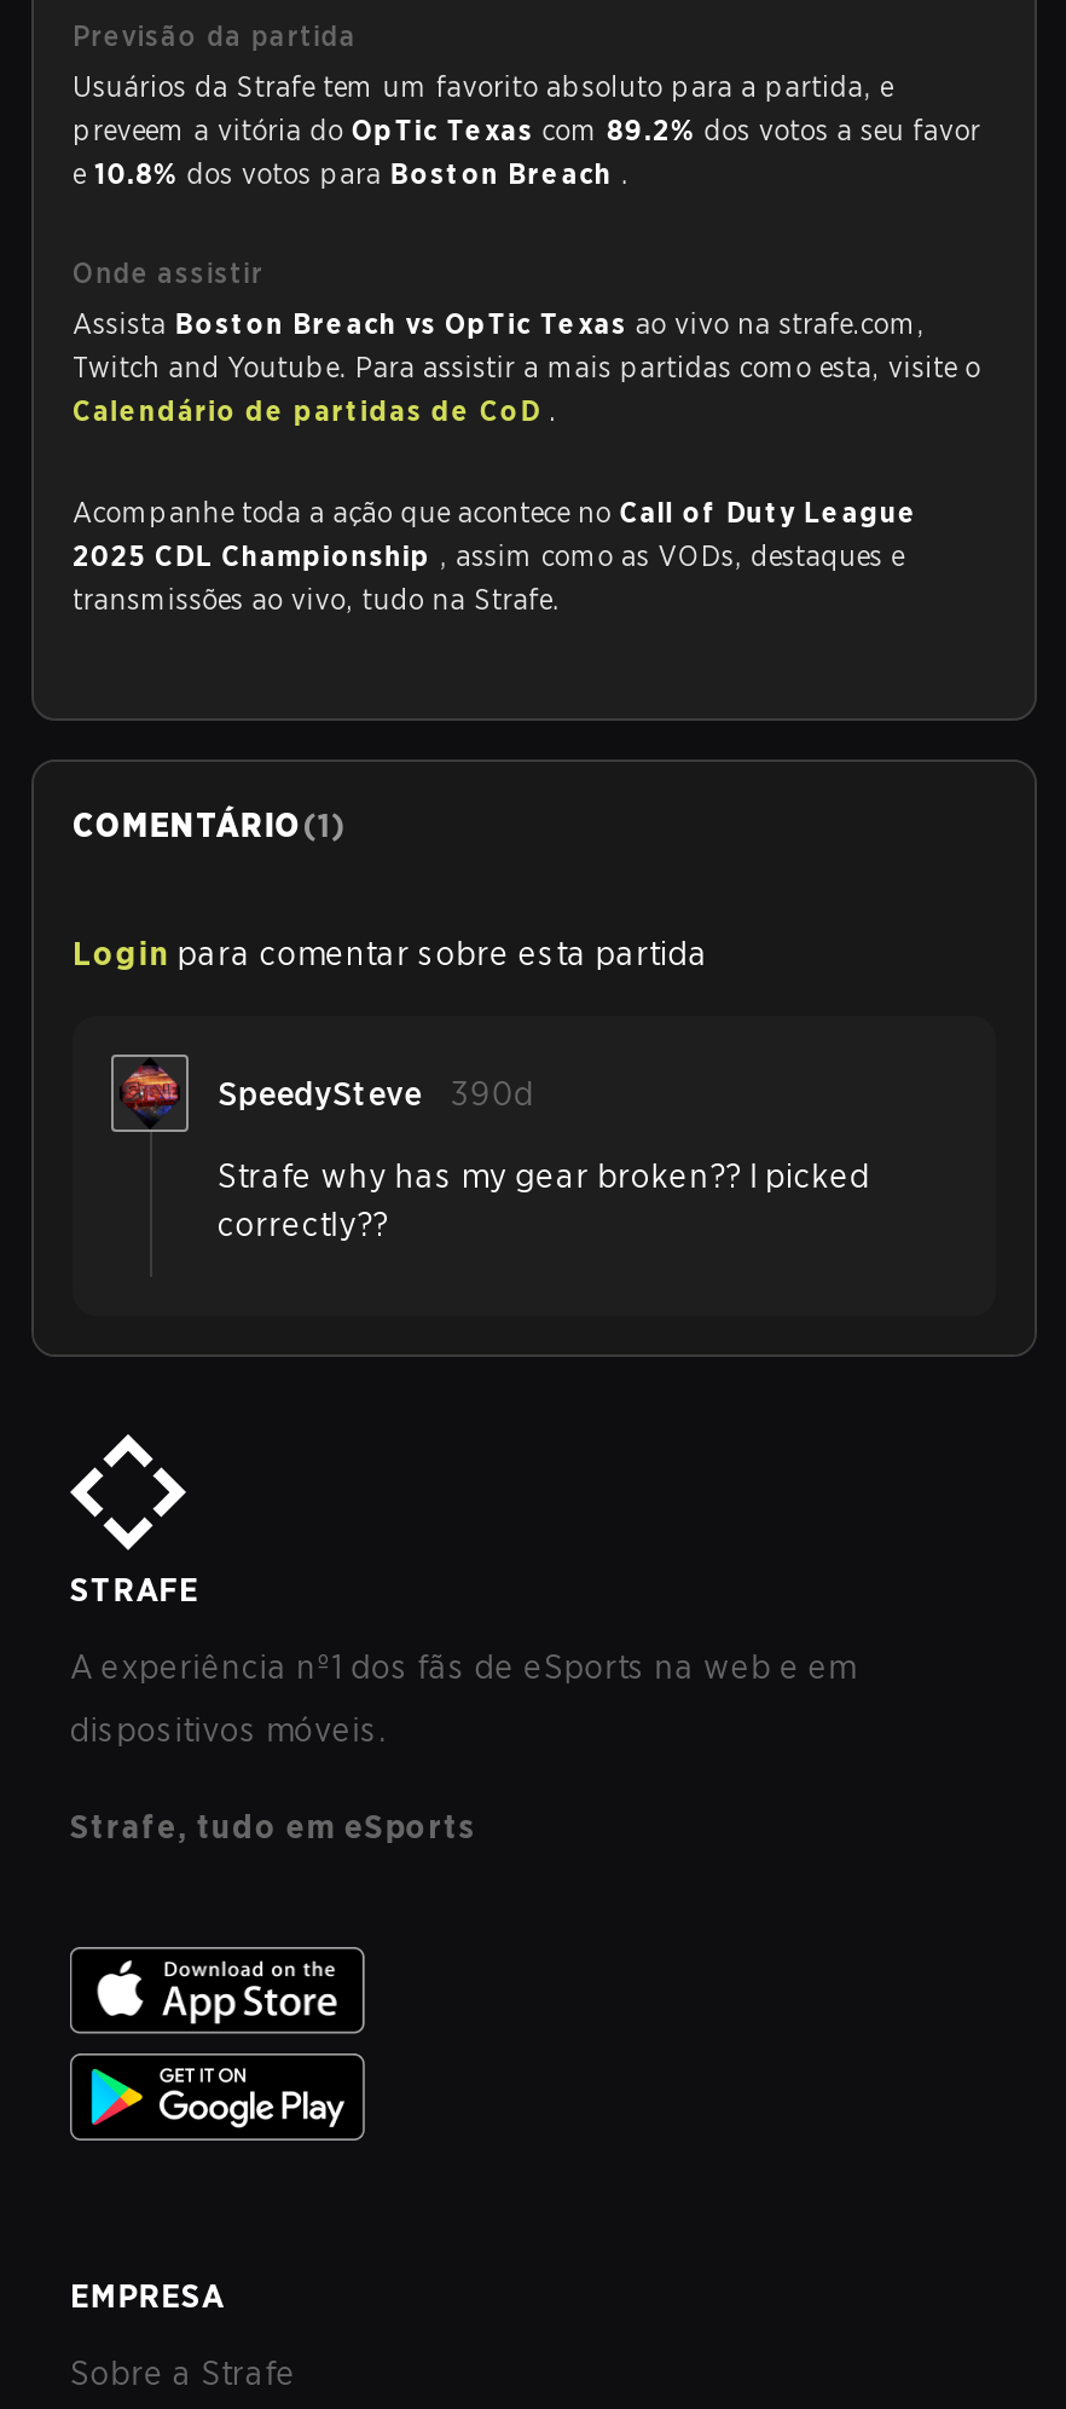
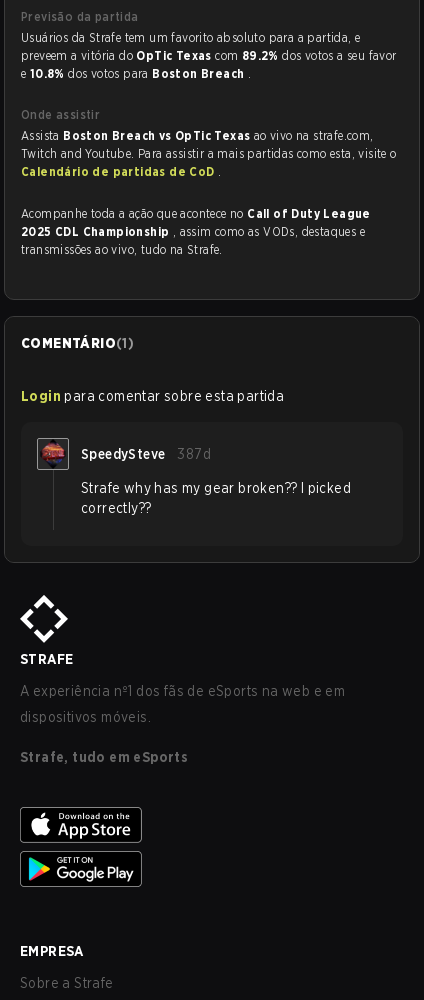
- SpeedySteve 390d
+ SpeedySteve 387d
